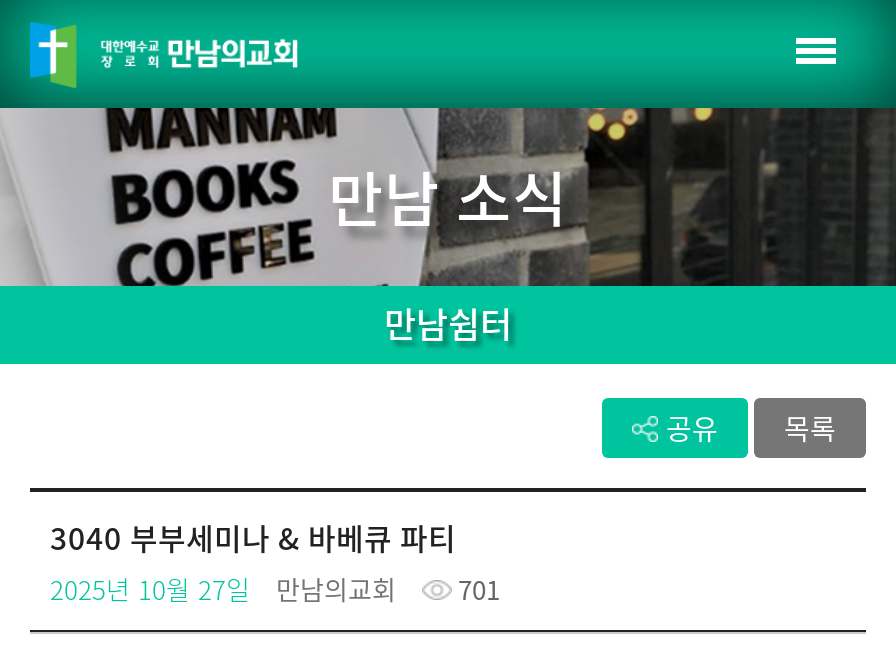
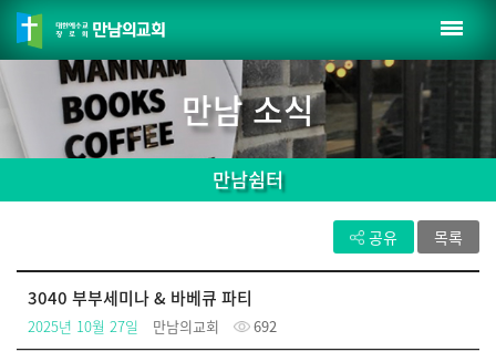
- 2025년 10월 27일 만남의교회 701
+ 2025년 10월 27일 만남의교회 692
